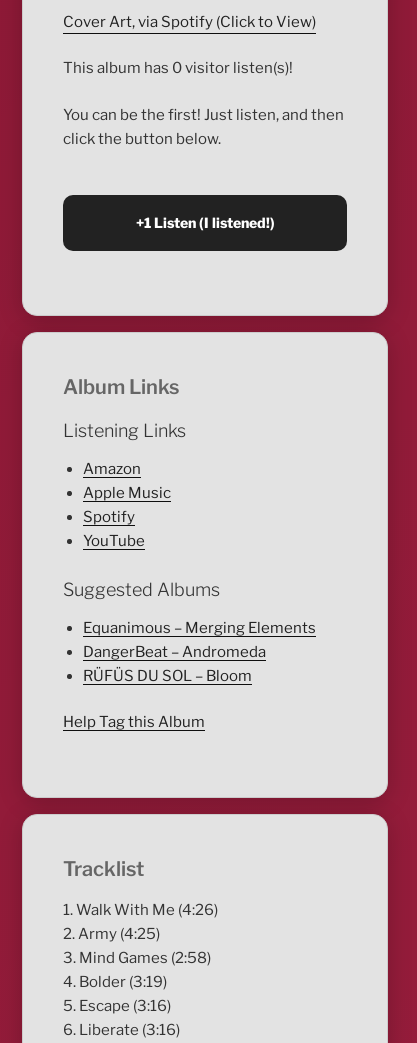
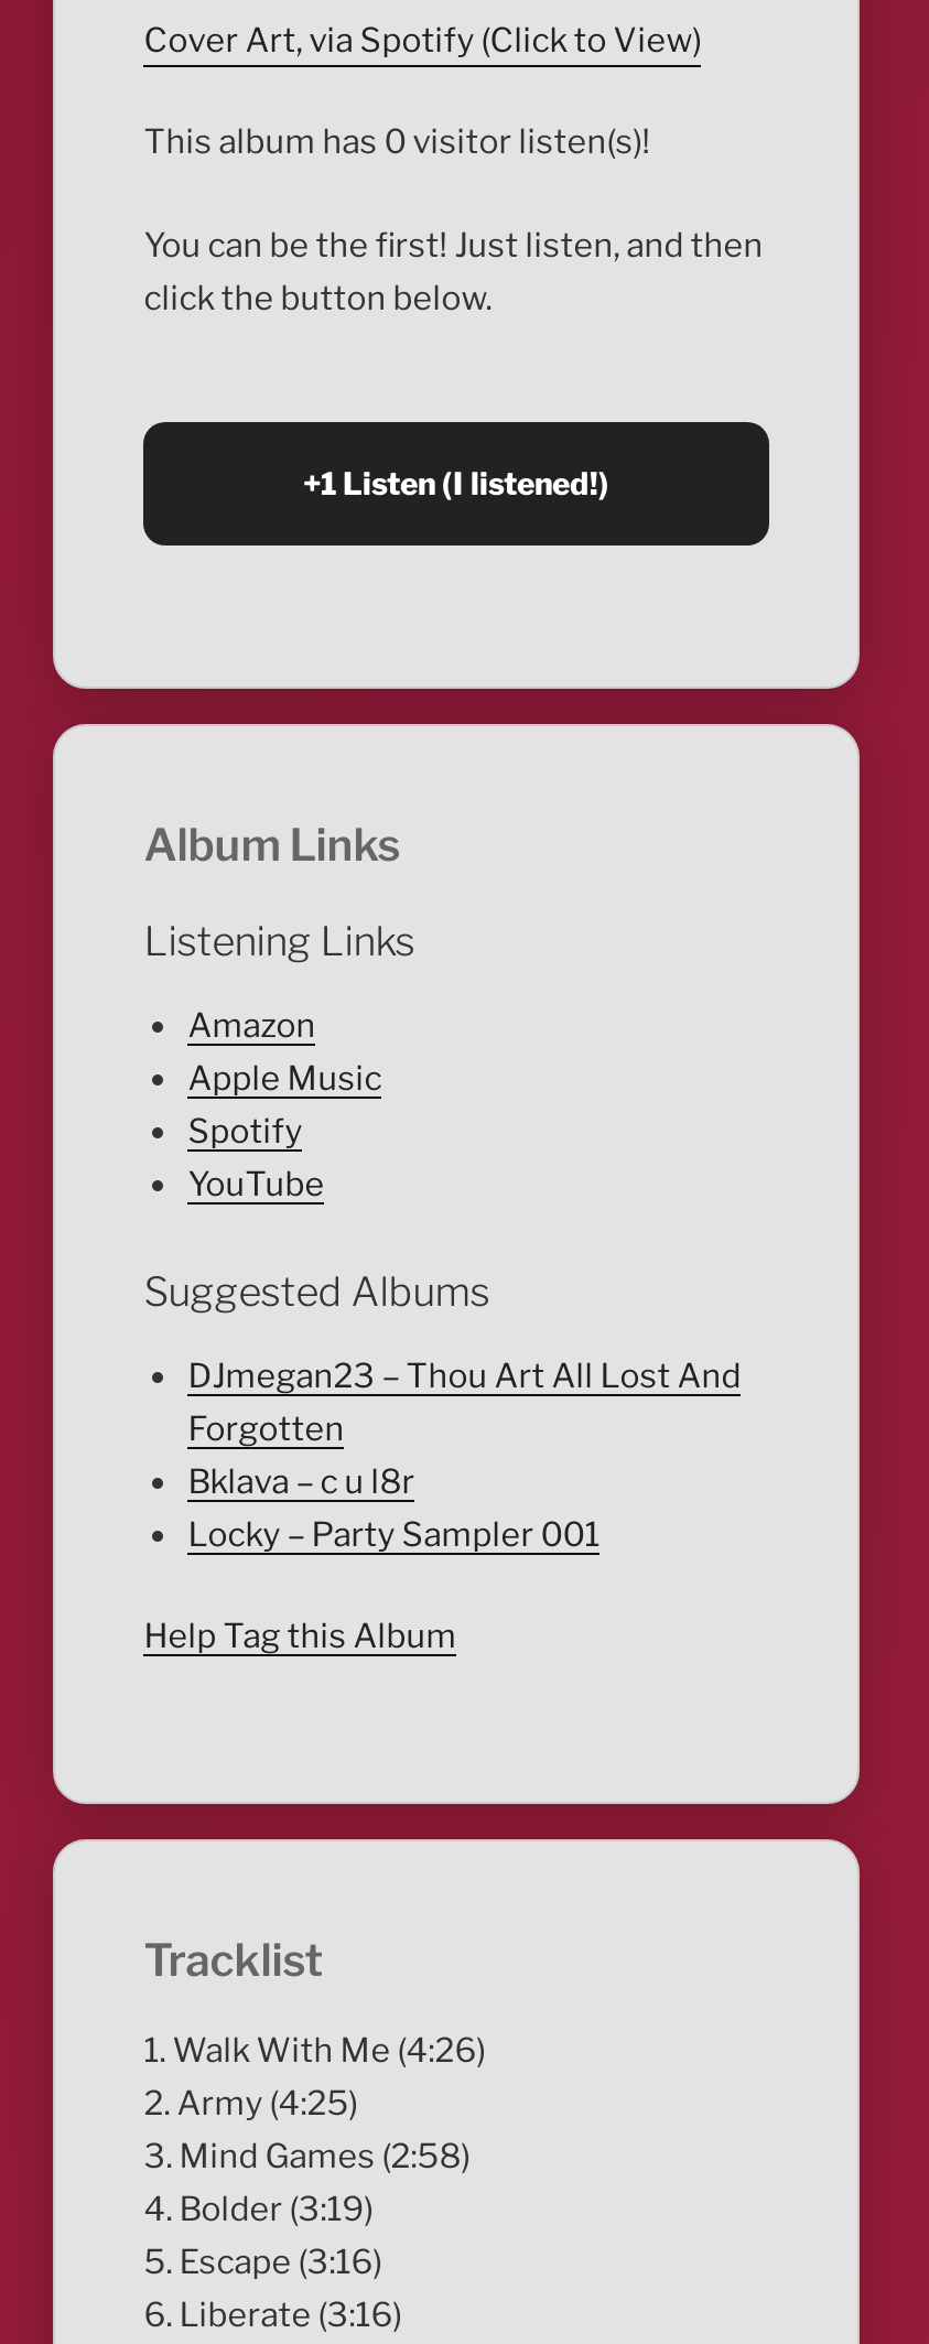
- Equanimous – Merging Elements
- DangerBeat – Andromeda
- RÜFÜS DU SOL – Bloom
+ DJmegan23 – Thou Art All Lost And
+ Forgotten
+ Bklava – c u l8r
+ Locky – Party Sampler 001
